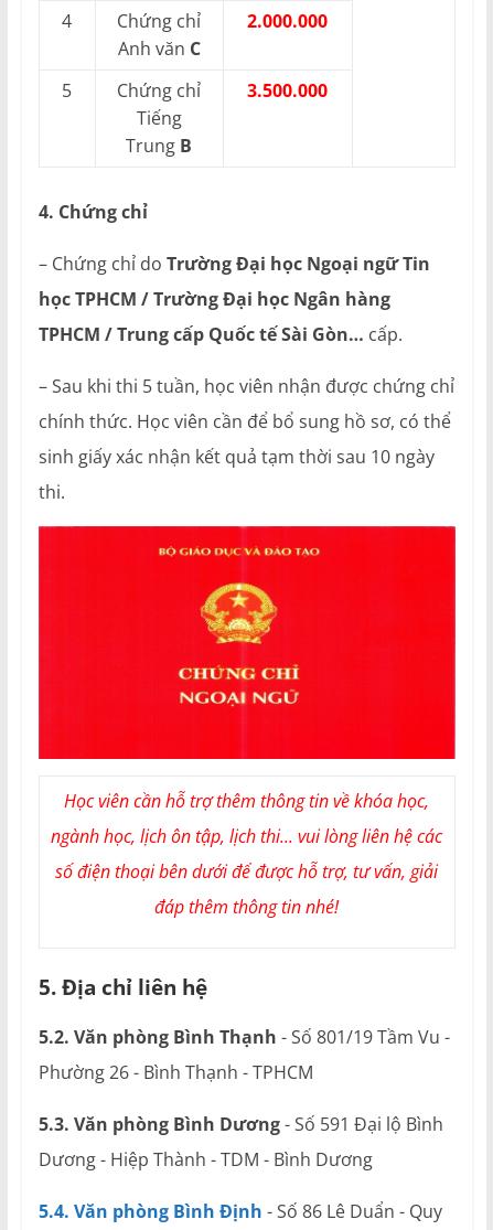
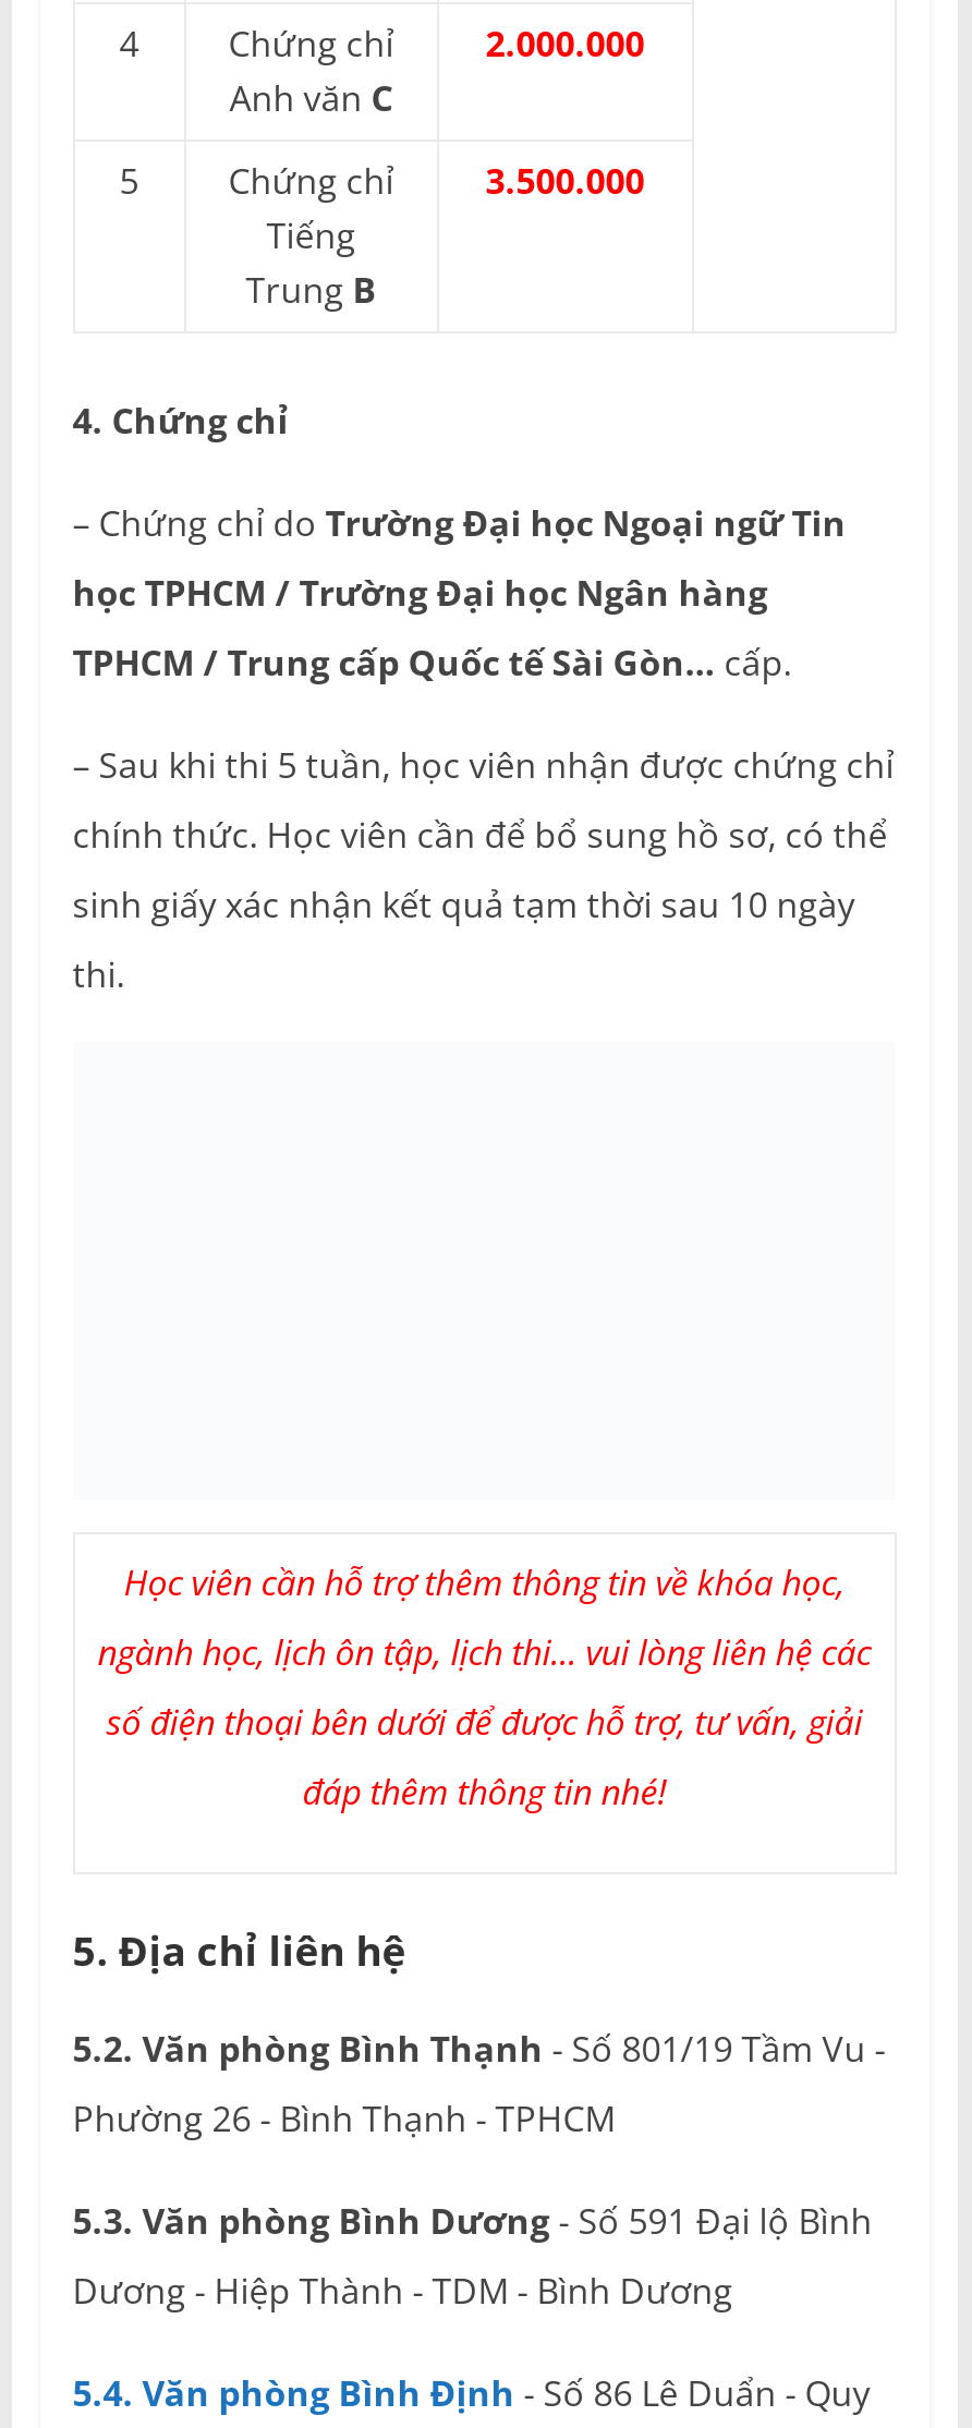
- [image]
